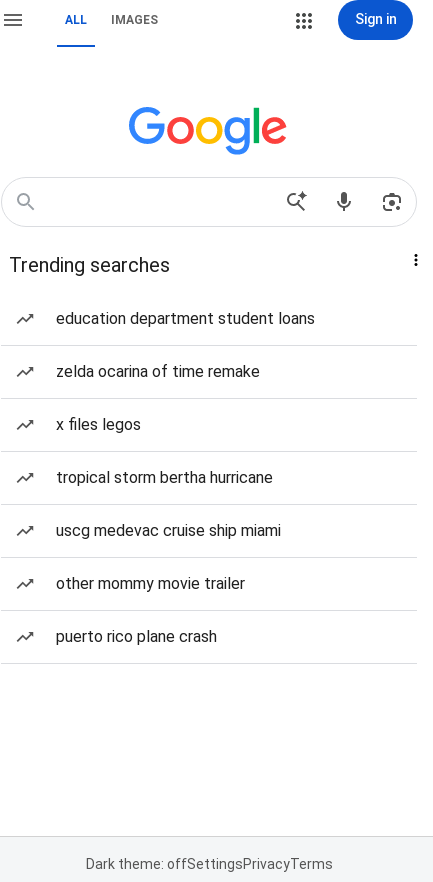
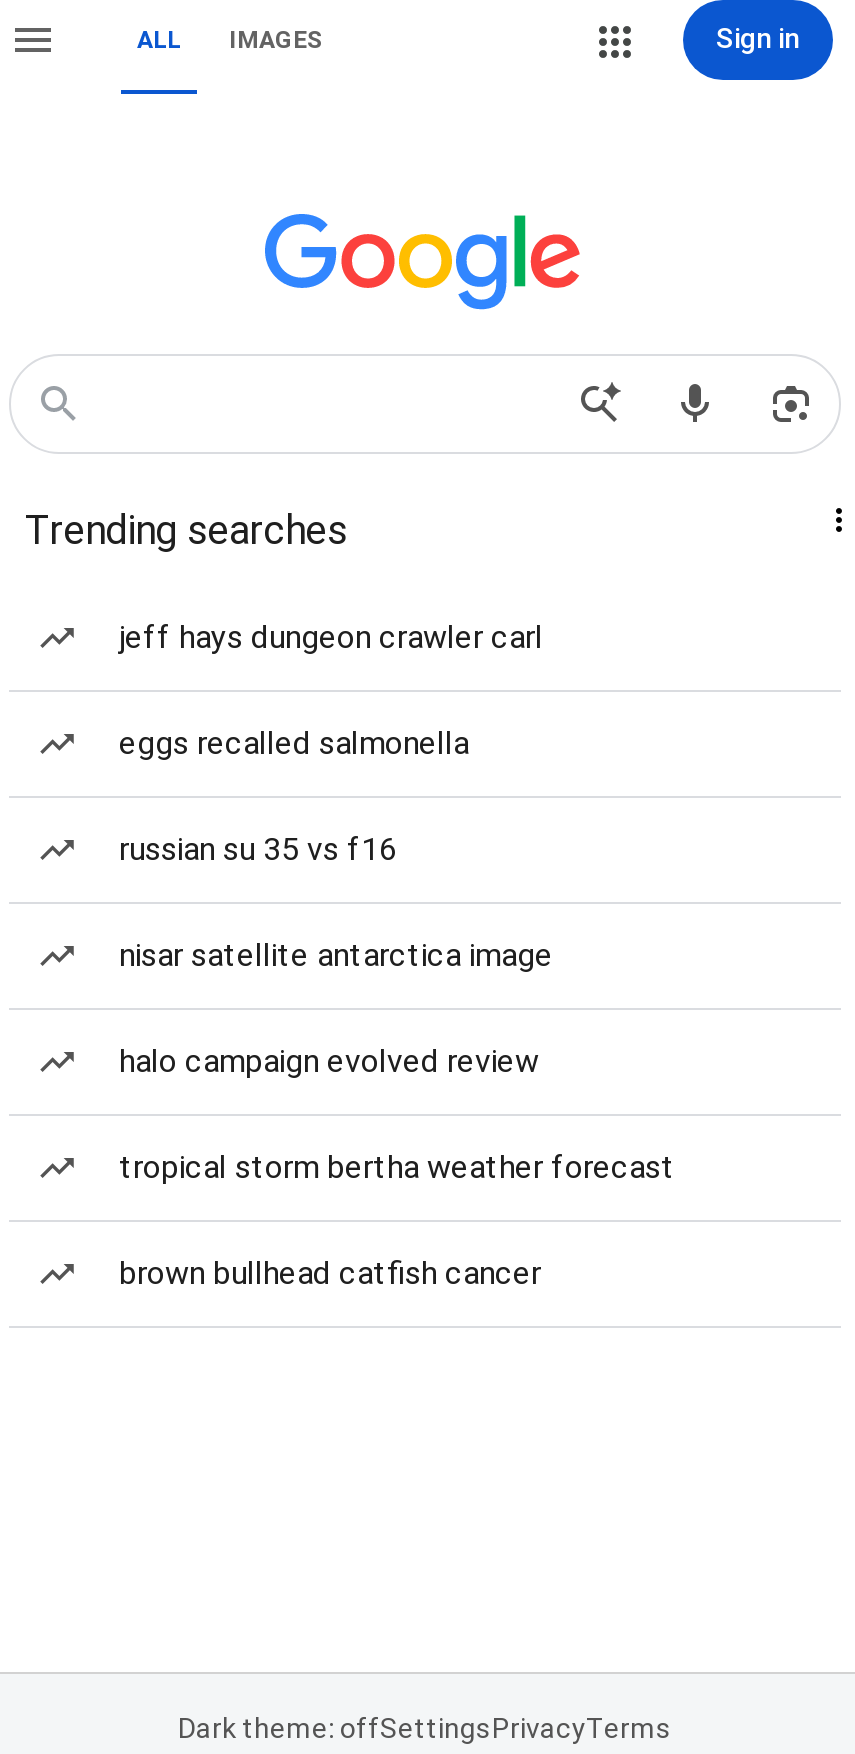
- education department student loans
+ jeff hays dungeon crawler carl

- zelda ocarina of time remake
+ eggs recalled salmonella

- x files legos
+ russian su 35 vs f16

- tropical storm bertha hurricane
+ nisar satellite antarctica image

- uscg medevac cruise ship miami
+ halo campaign evolved review

- other mommy movie trailer
+ tropical storm bertha weather forecast

- puerto rico plane crash
+ brown bullhead catfish cancer
